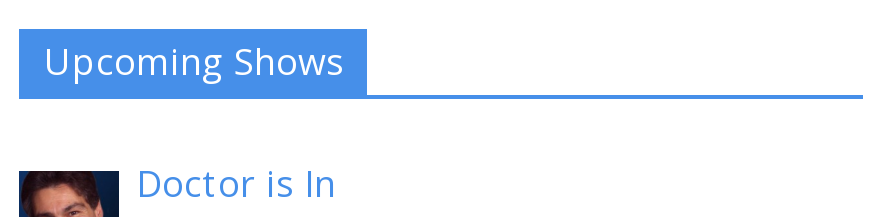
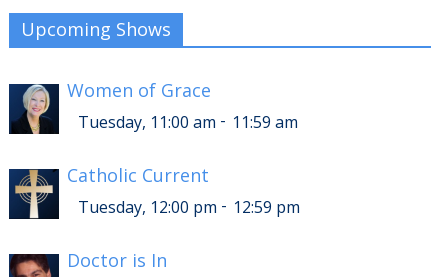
+ [image]
+ Women of Grace
+ Tuesday, 11:00 am - 11:59 am
+ Catholic Current
+ Tuesday, 12:00 pm - 12:59 pm

+ [image]
